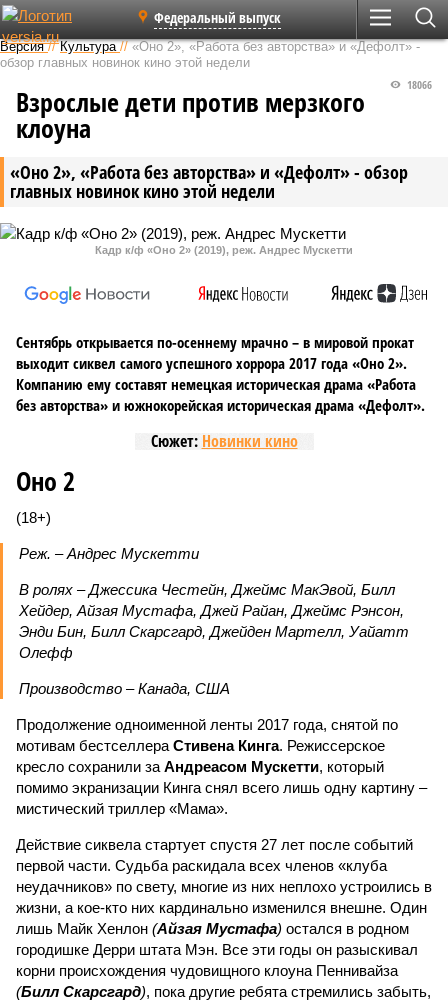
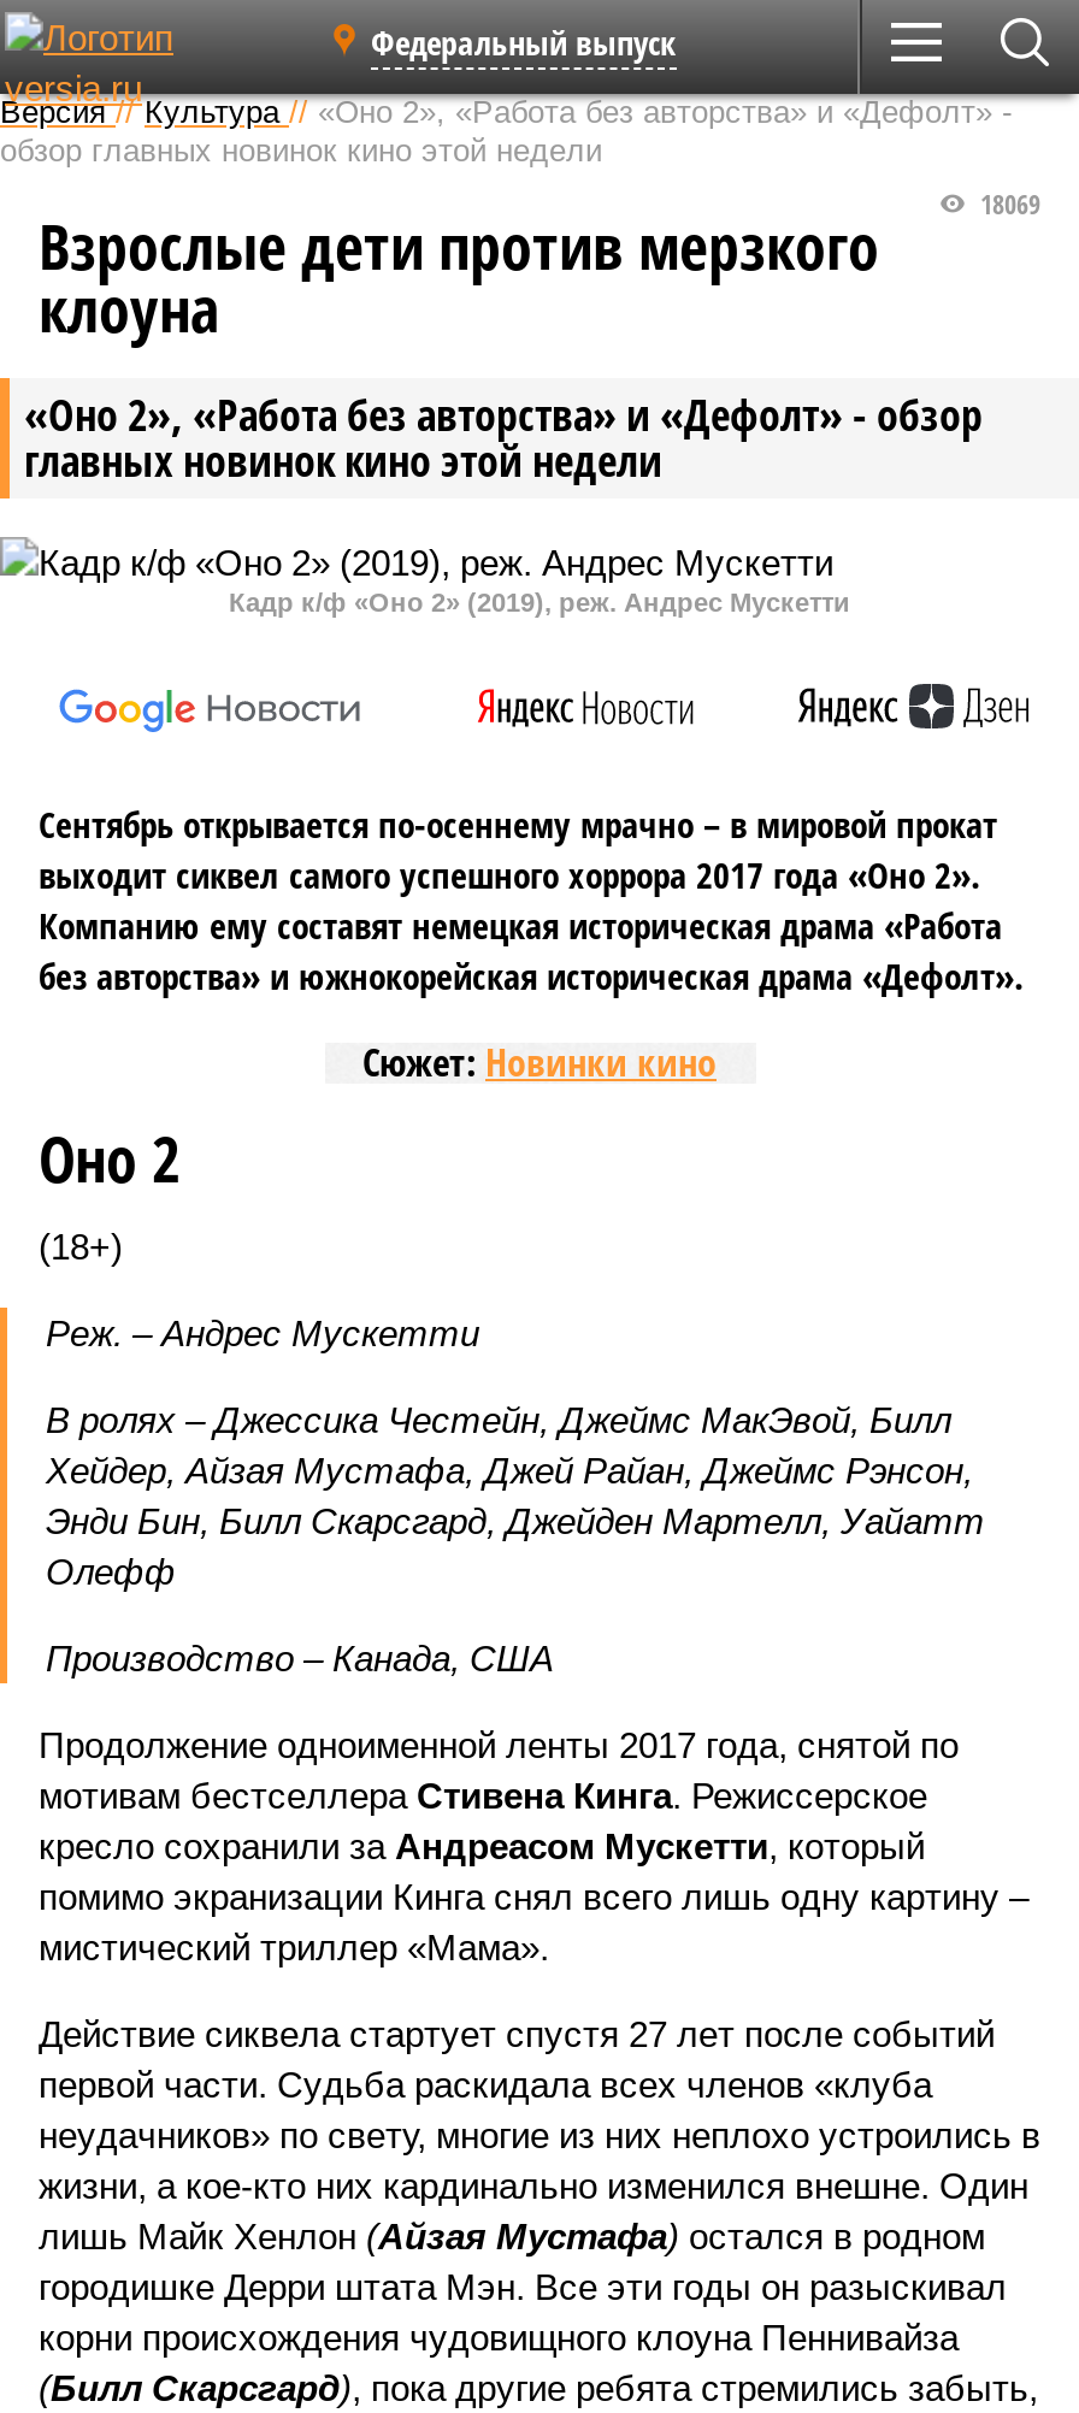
- 18066
+ 18069
